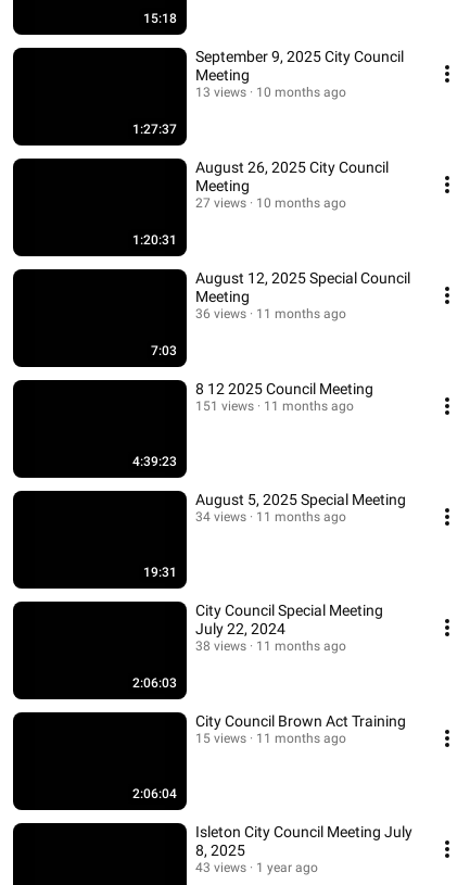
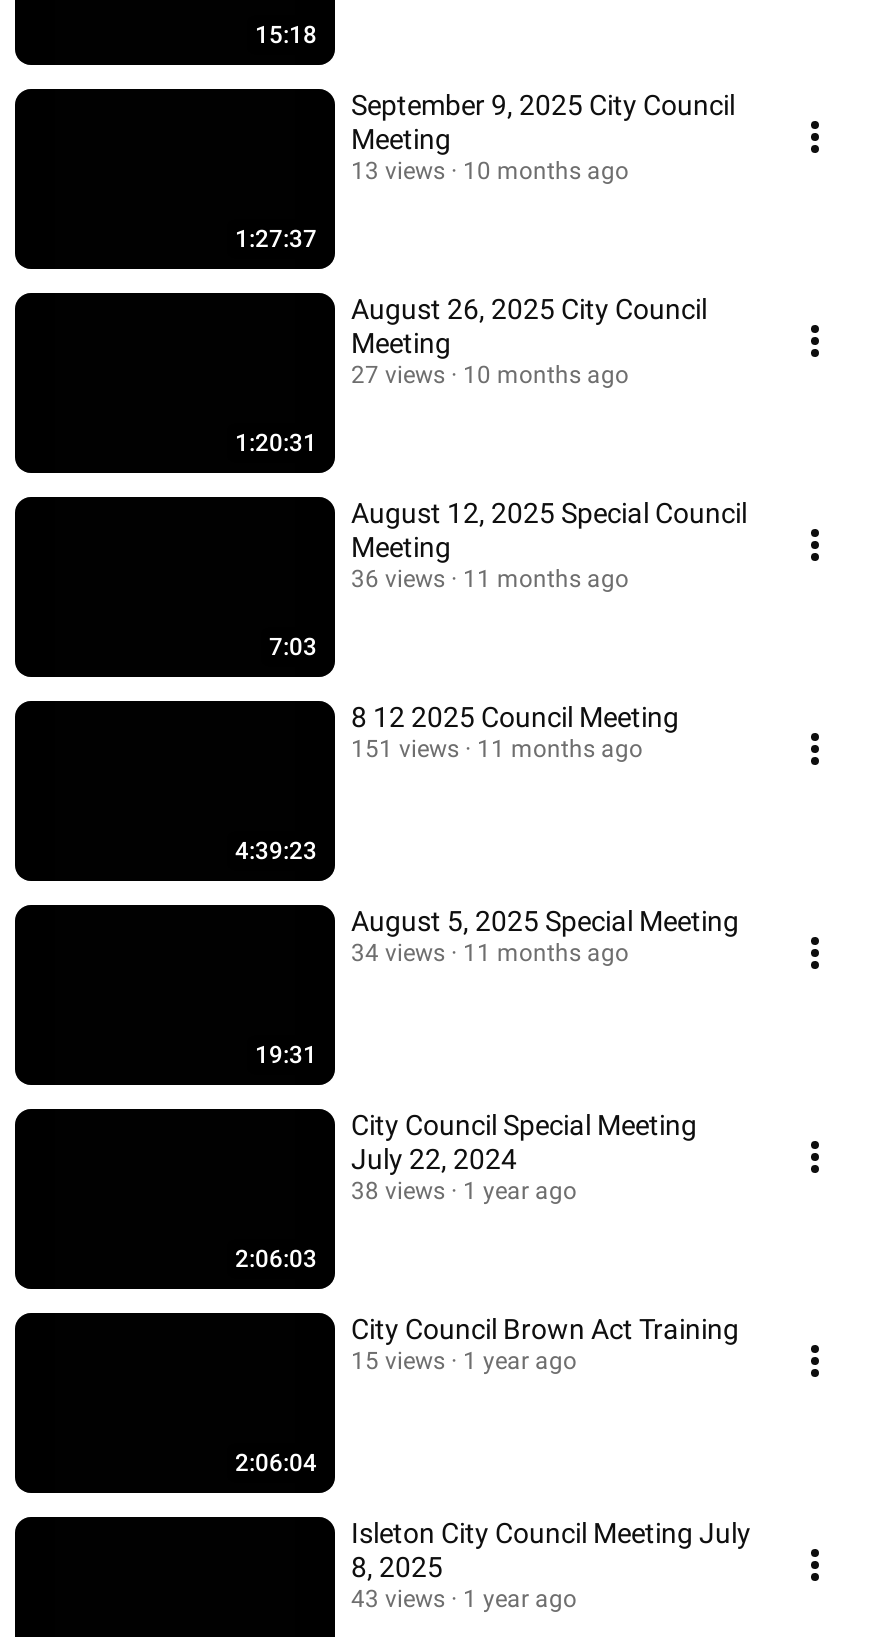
- 38 views 11 months ago
+ 38 views 1 year ago

- 15 views 11 months ago
+ 15 views 1 year ago
